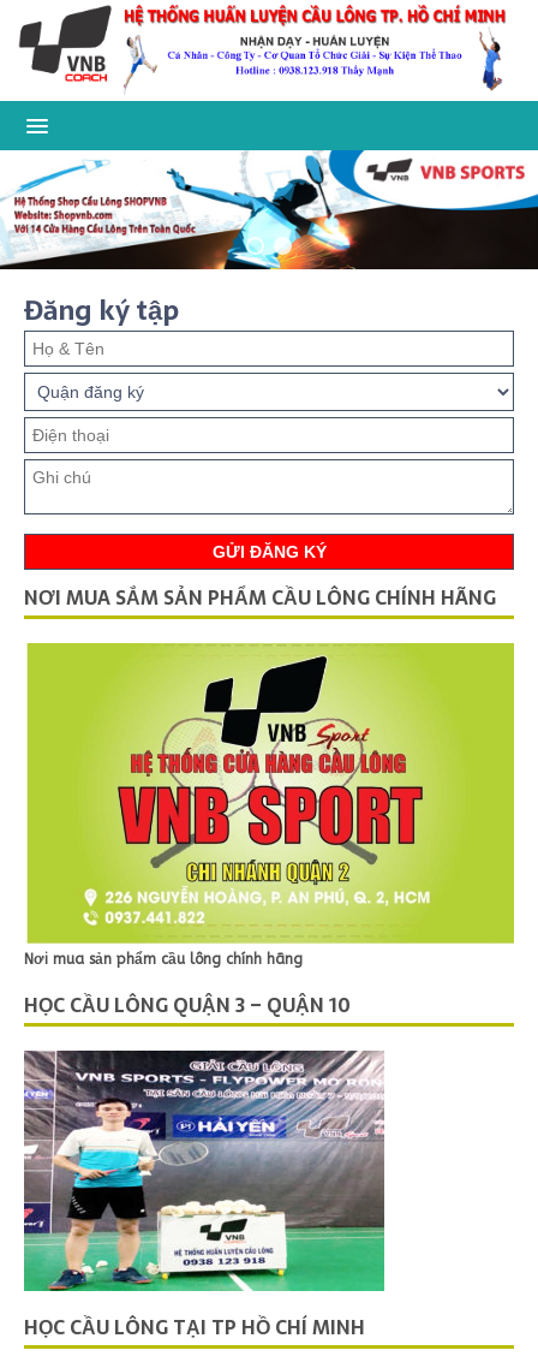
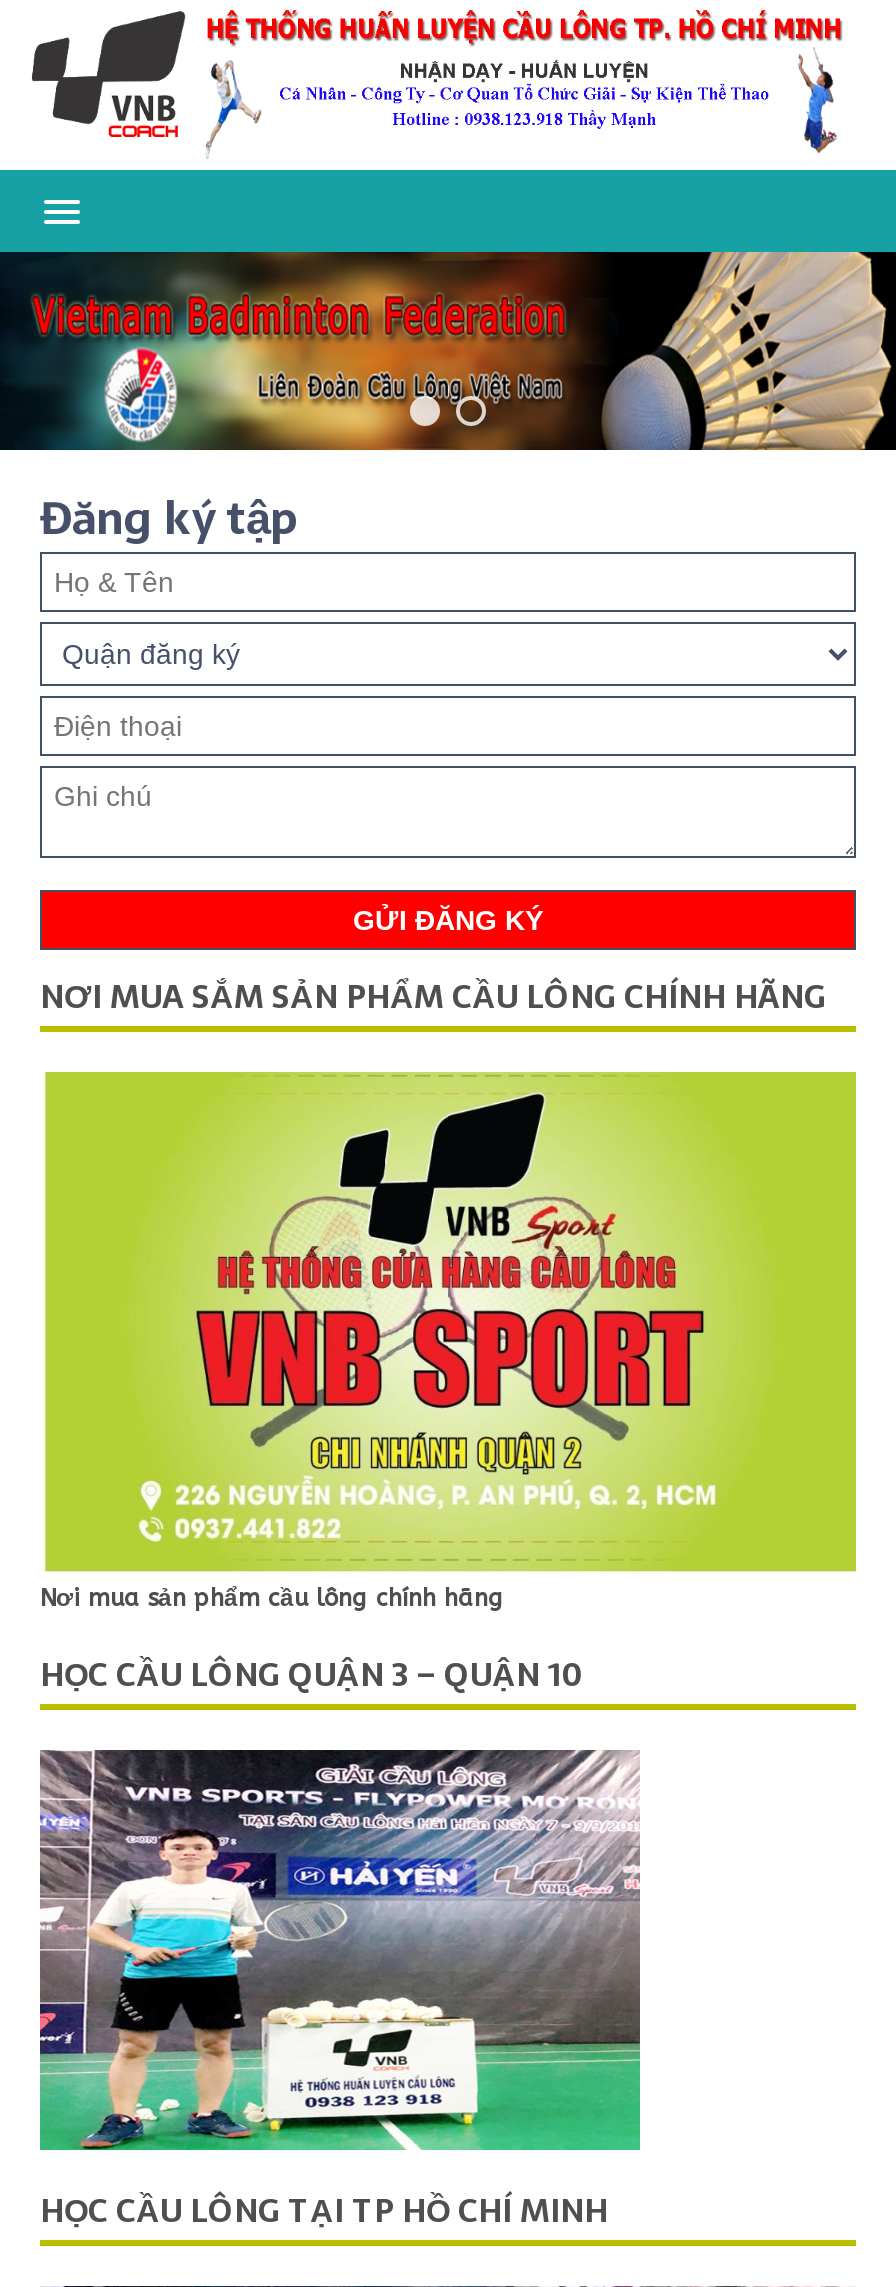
- [image]
+ [image]
